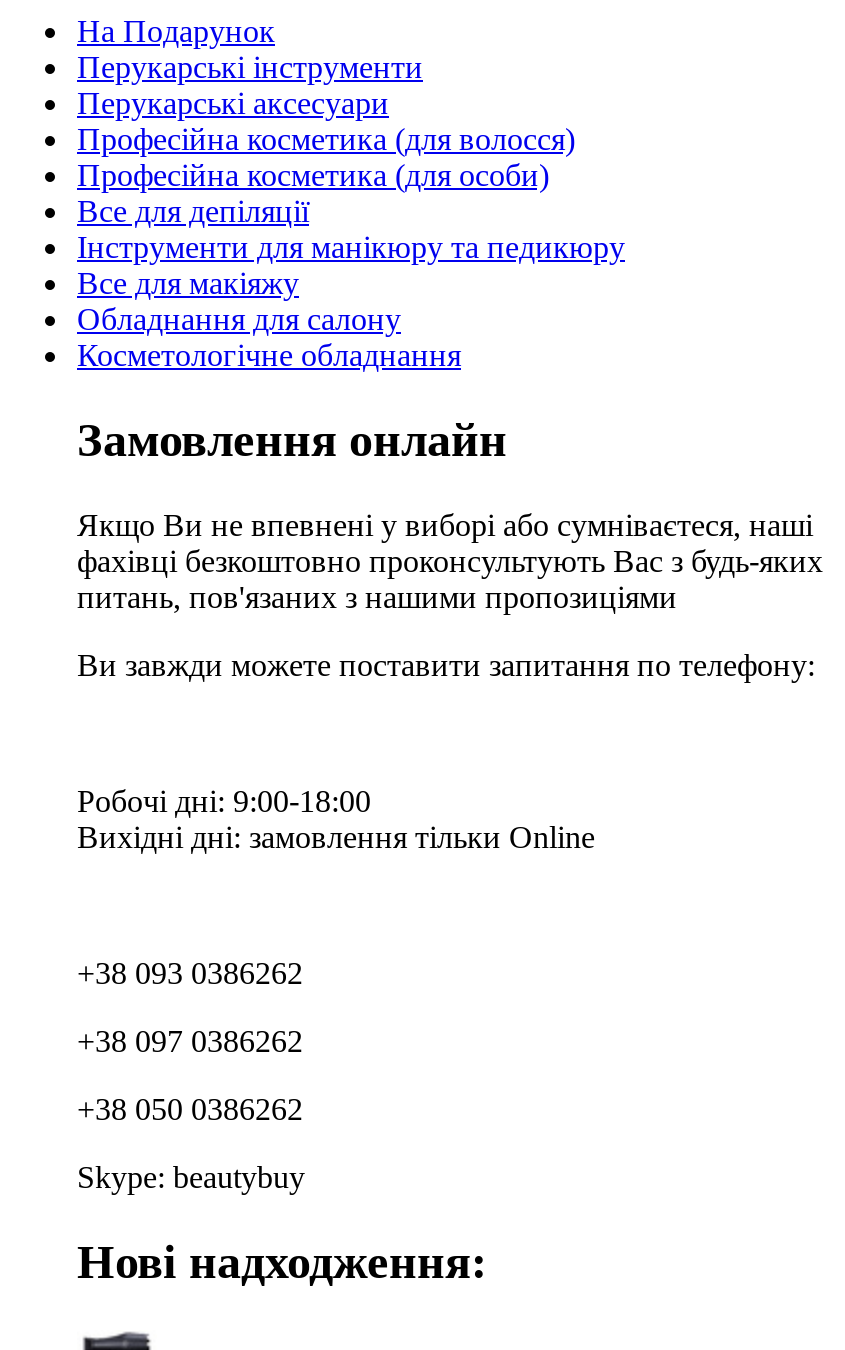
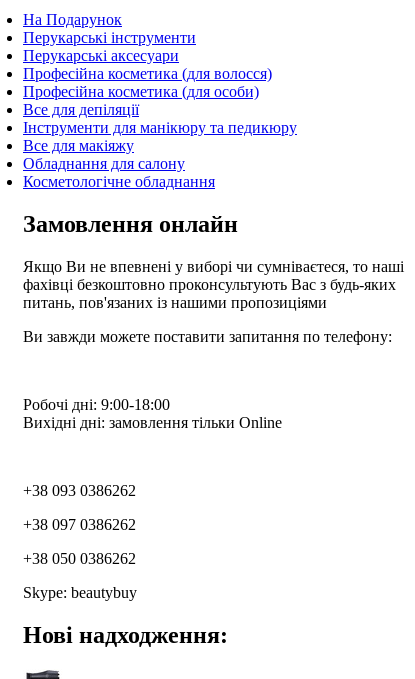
- Якщо Ви не впевнені у виборі або сумніваєтеся, наші
+ Якщо Ви не впевнені у виборі чи сумніваєтеся, то наші

- питань, пов'язаних з нашими пропозиціями
+ питань, пов'язаних із нашими пропозиціями
